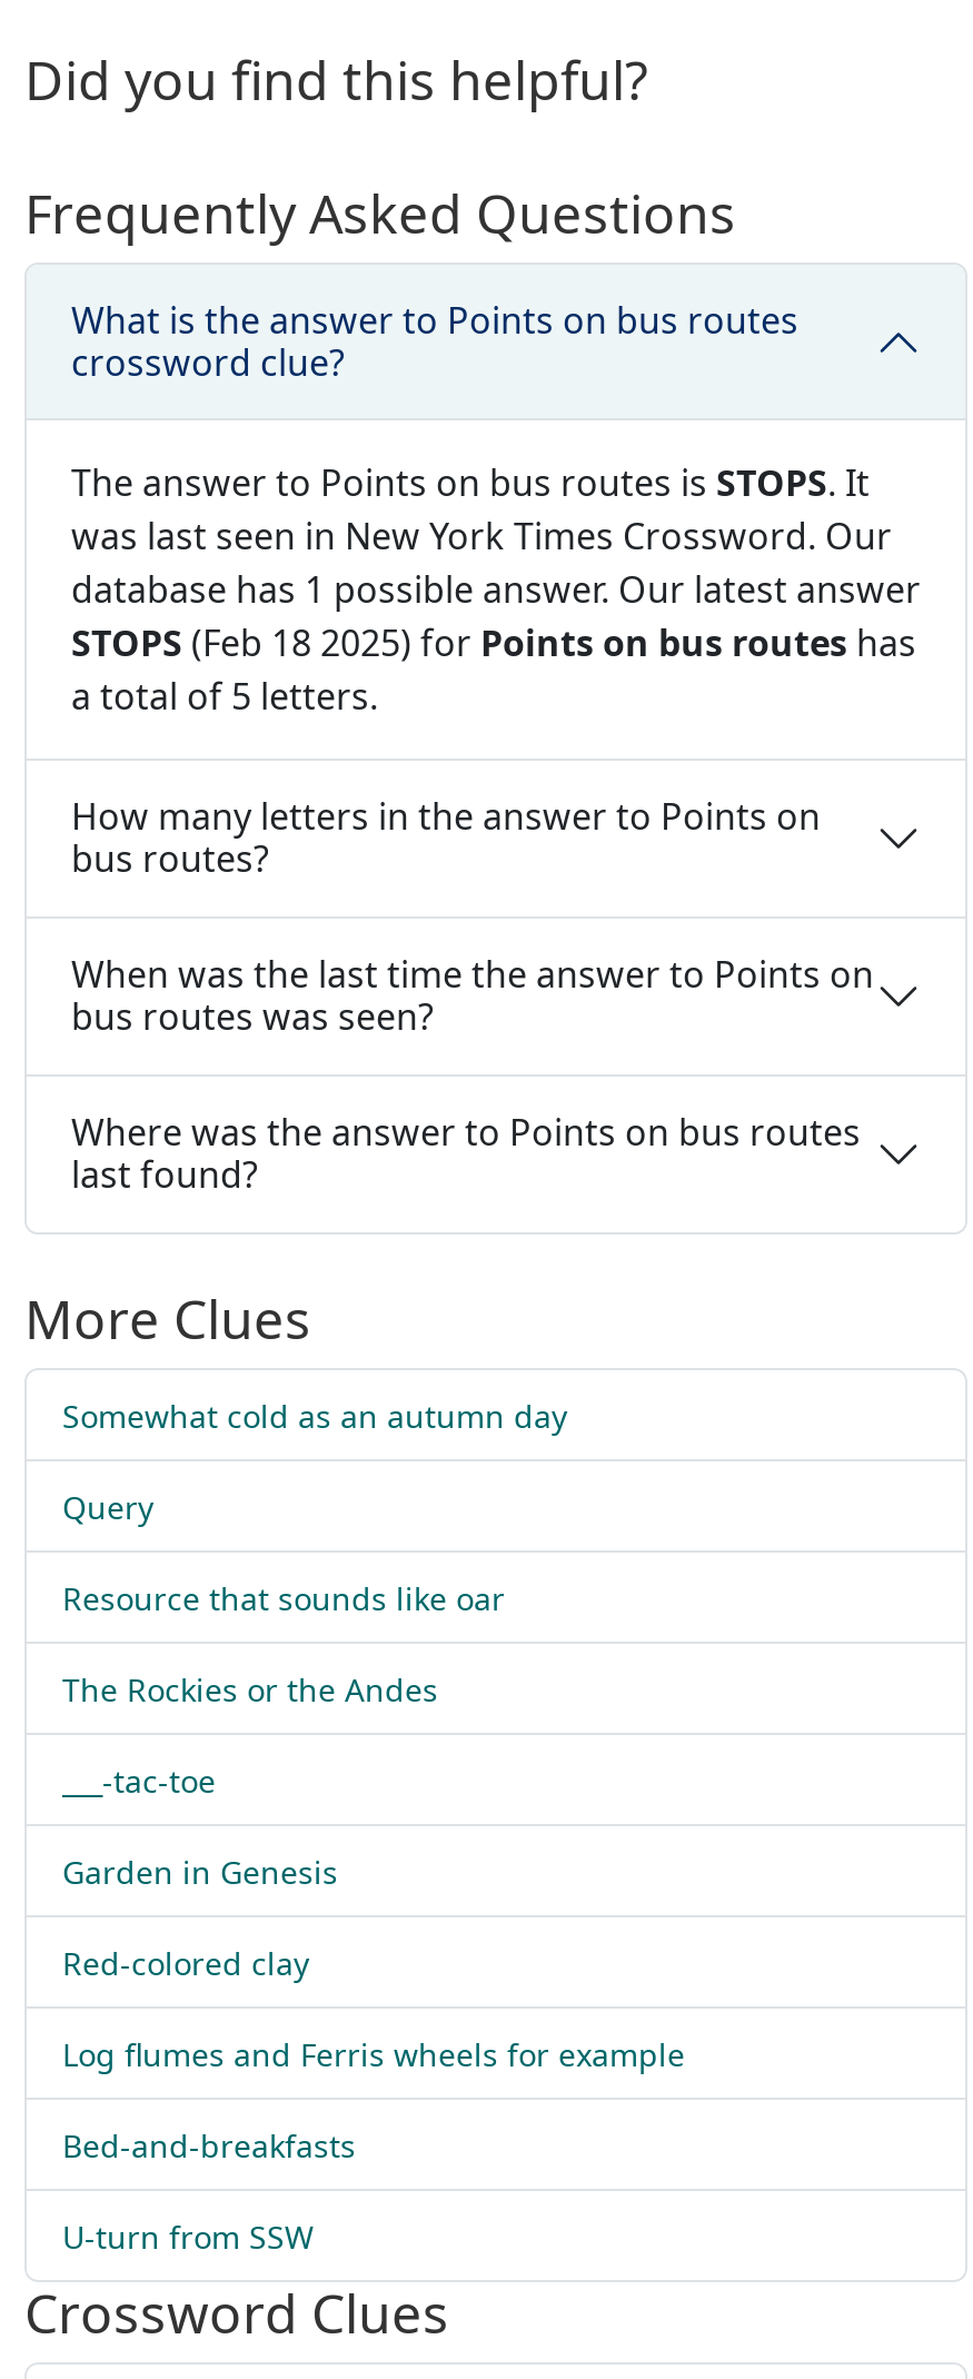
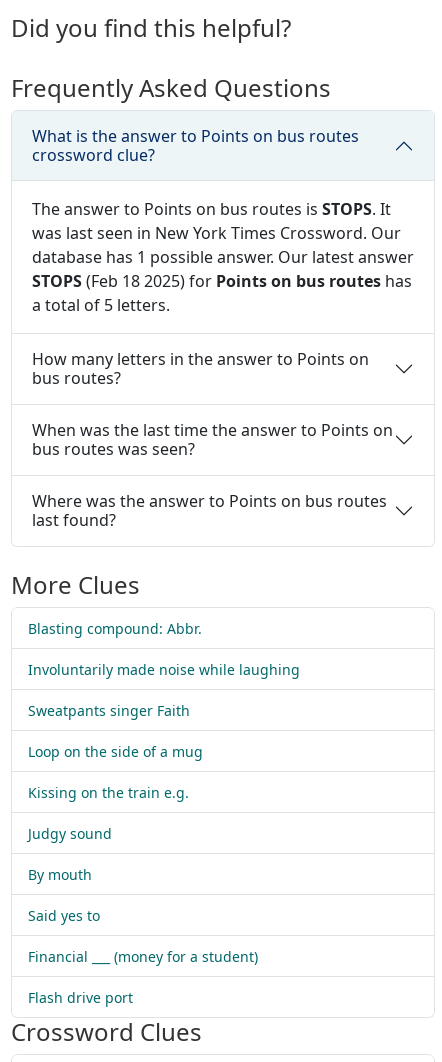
- Somewhat cold as an autumn day
+ Blasting compound: Abbr.

- Query
+ Involuntarily made noise while laughing

- Resource that sounds like oar
+ Sweatpants singer Faith

- The Rockies or the Andes
+ Loop on the side of a mug

- ___-tac-toe
+ Kissing on the train e.g.

- Garden in Genesis
+ Judgy sound

- Red-colored clay
+ By mouth

- Log flumes and Ferris wheels for example
+ Said yes to

- Bed-and-breakfasts
+ Financial ___ (money for a student)

- U-turn from SSW
+ Flash drive port
